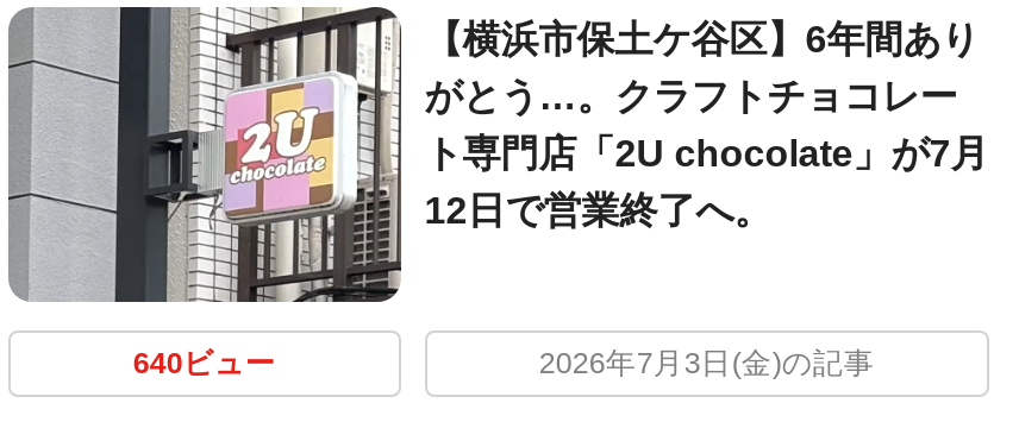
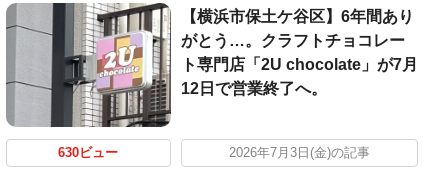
- 640ビュー
+ 630ビュー
